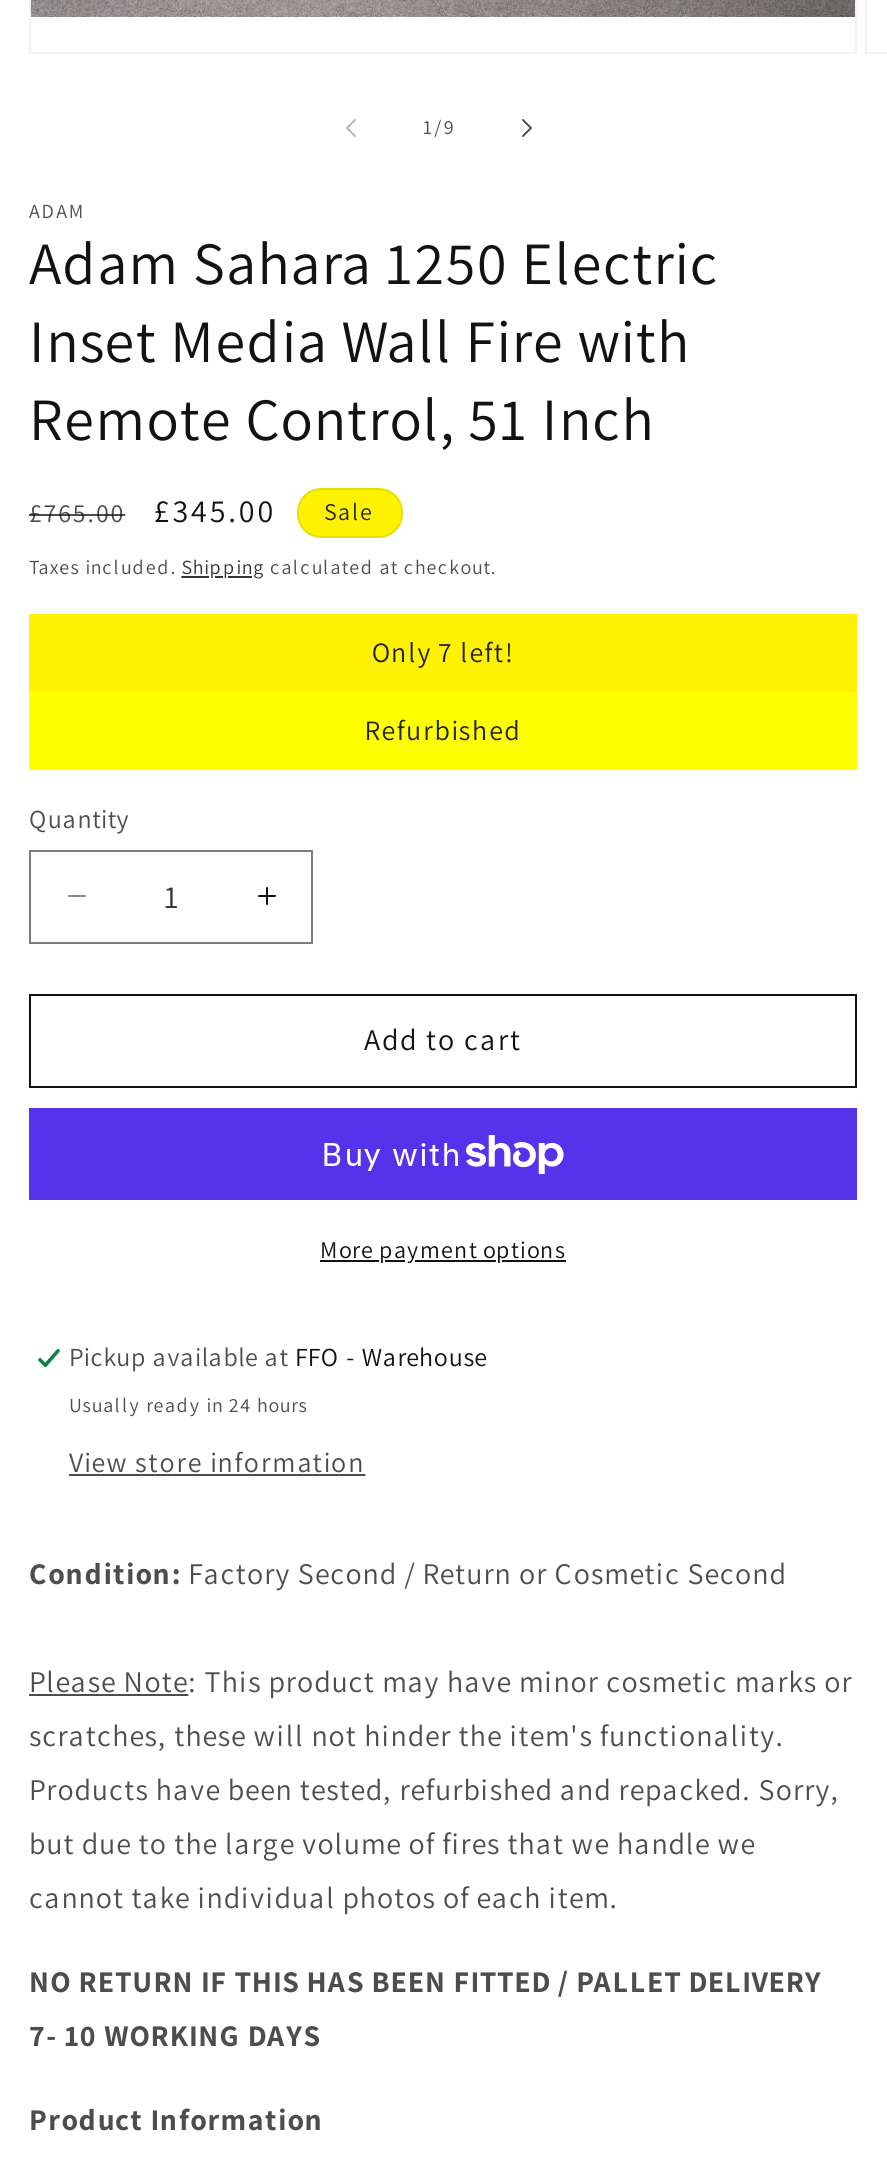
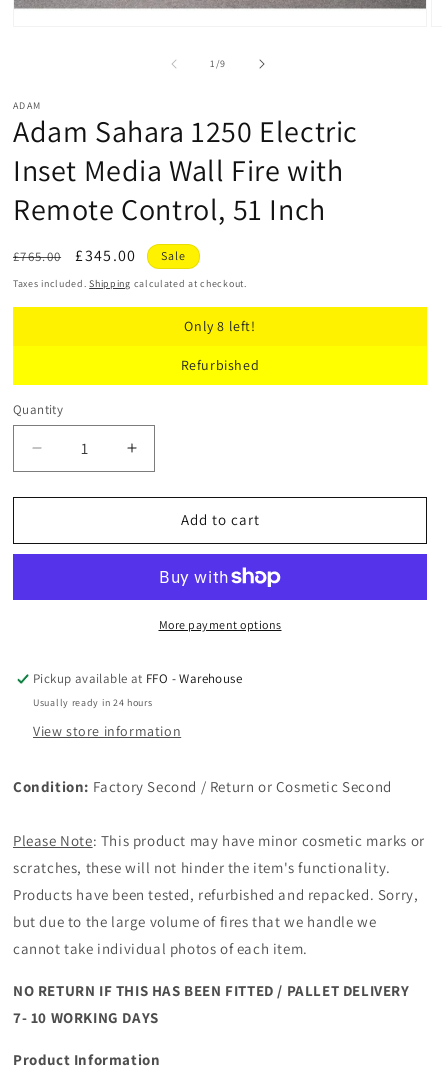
- Only 7 left!
+ Only 8 left!
